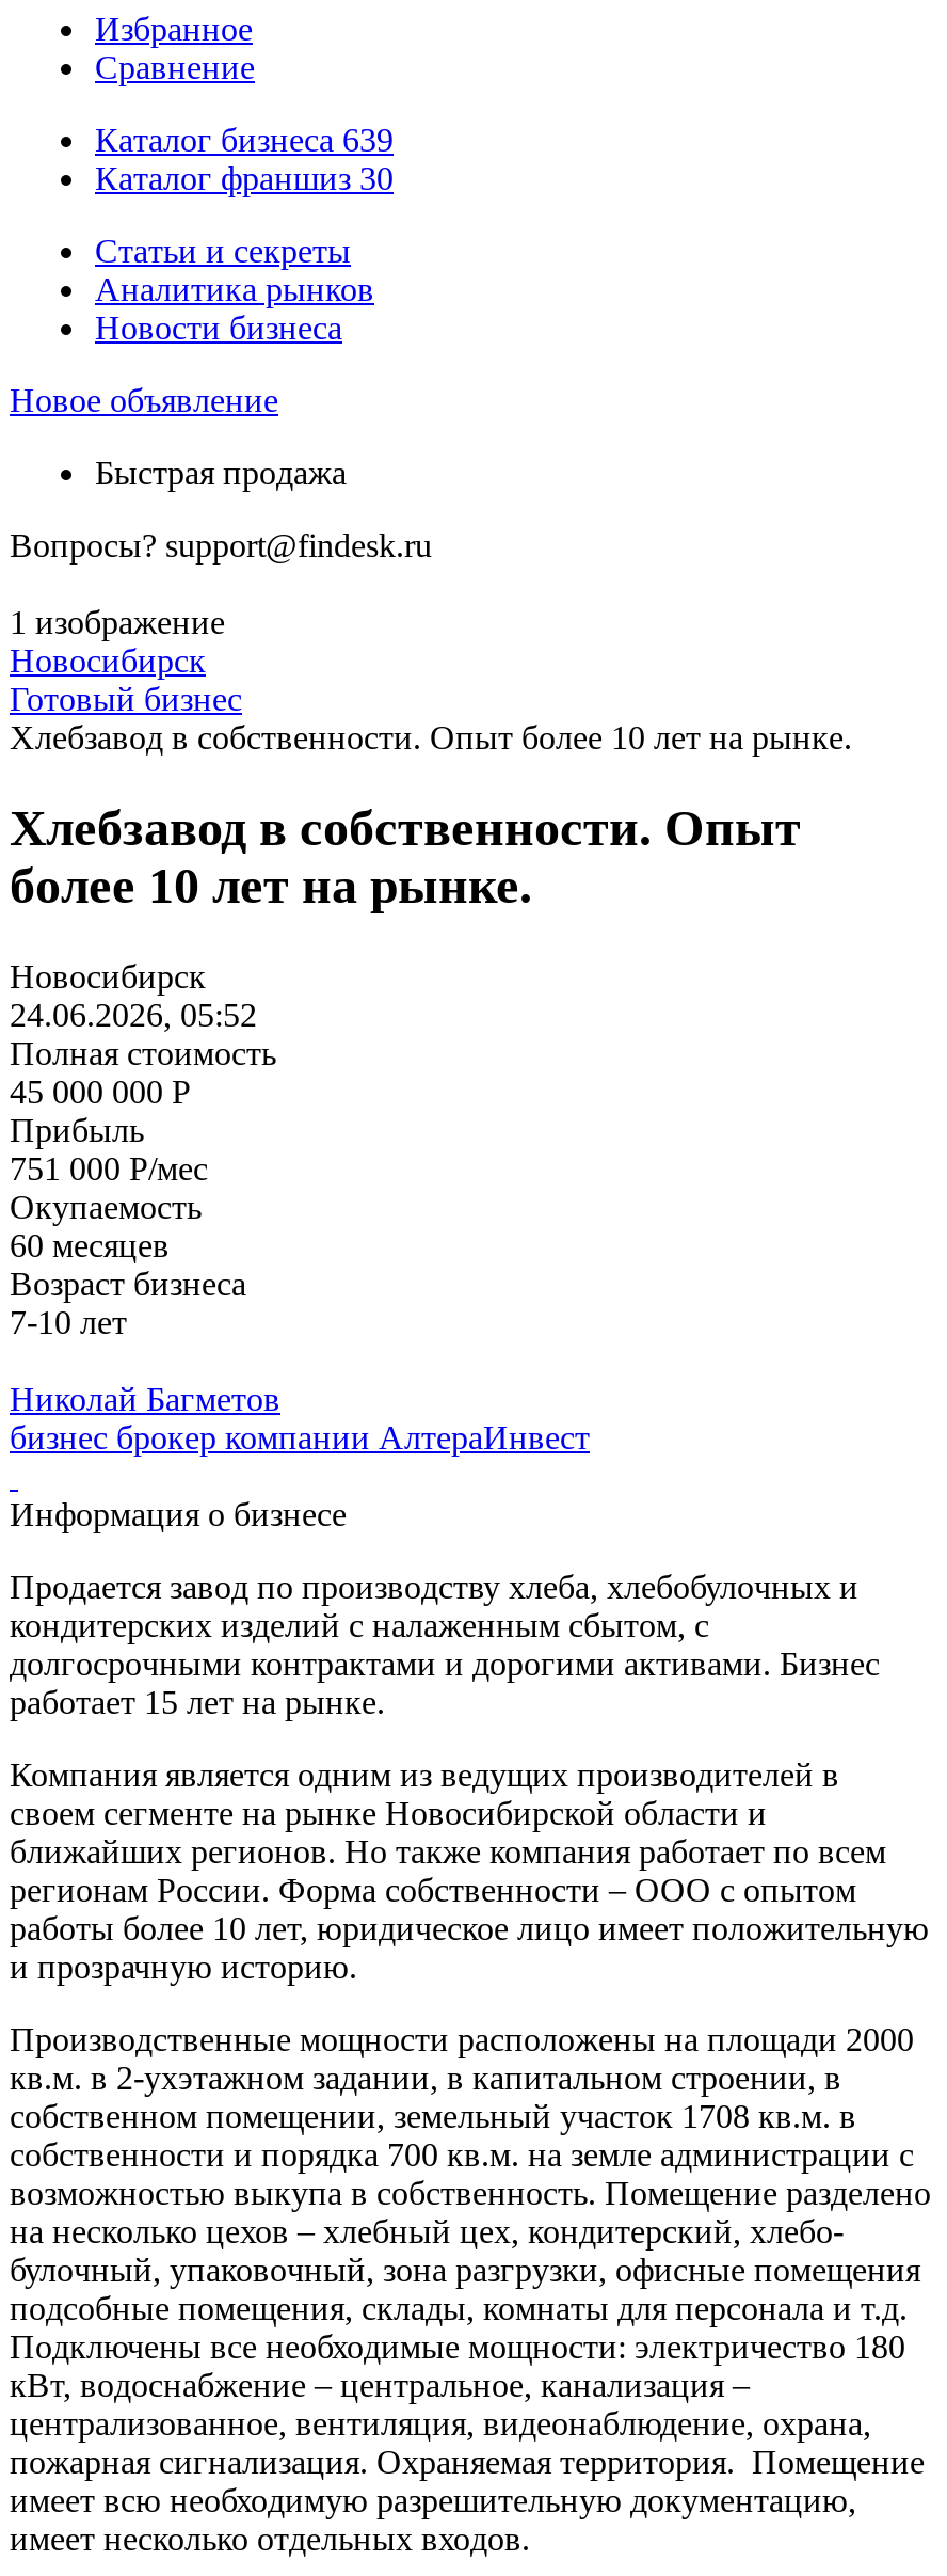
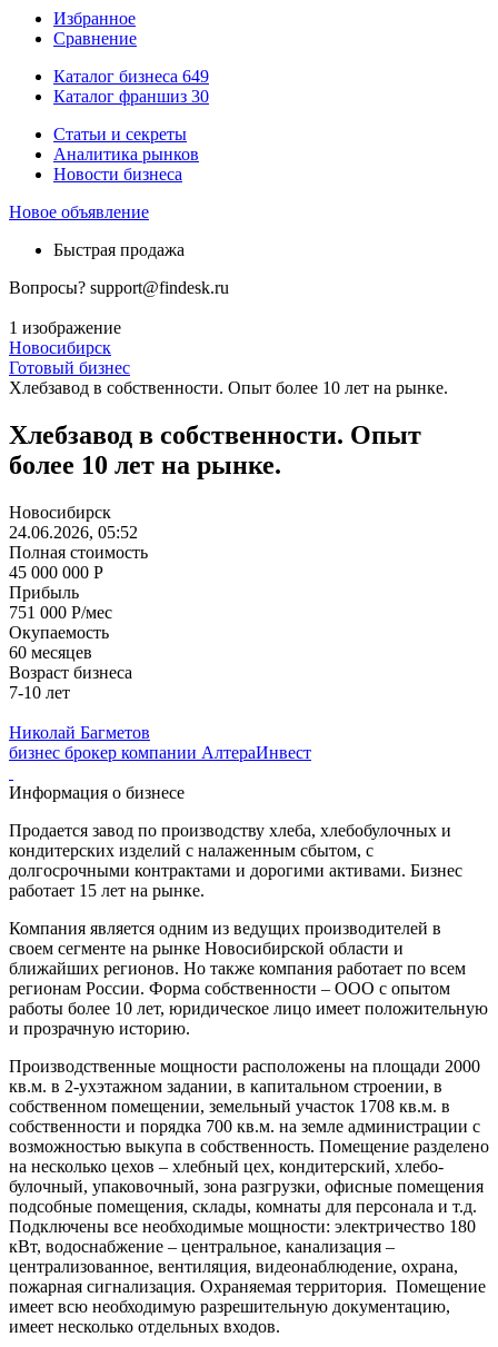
- Каталог бизнеса 639
+ Каталог бизнеса 649
